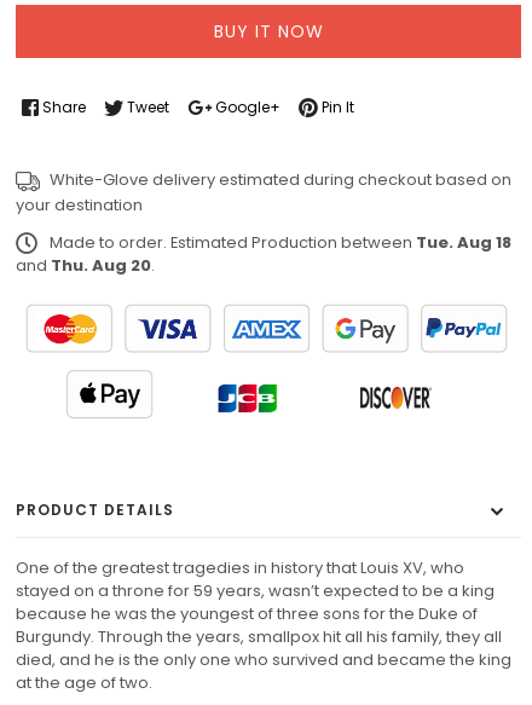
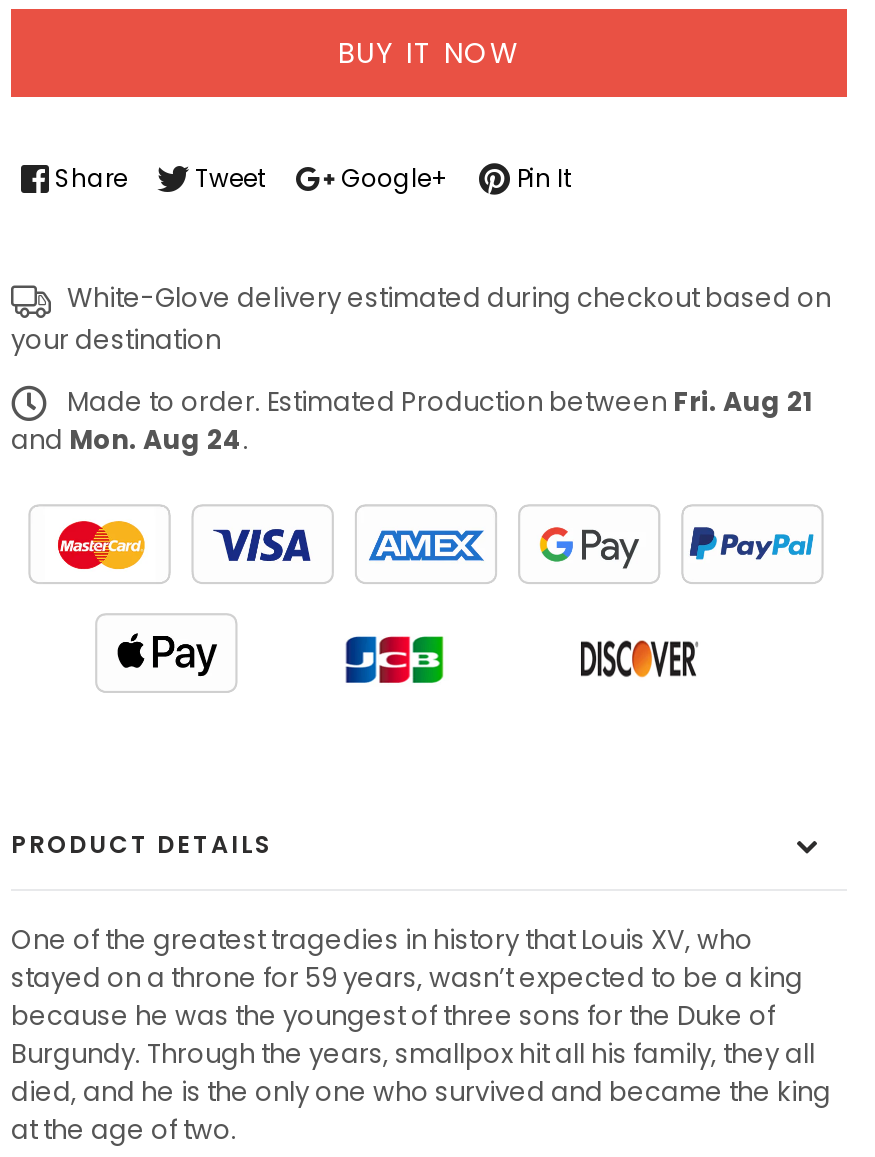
- Made to order. Estimated Production between Tue. Aug 18
+ Made to order. Estimated Production between Fri. Aug 21

- and Thu. Aug 20.
+ and Mon. Aug 24.
